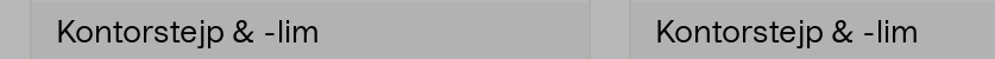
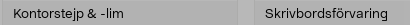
- Kontorstejp & -lim
+ Skrivbordsförvaring
